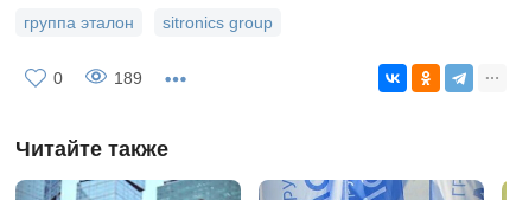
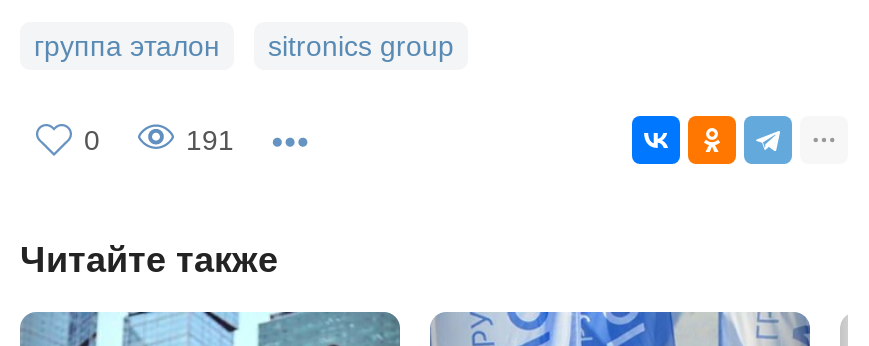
- 189
+ 191
